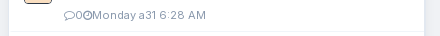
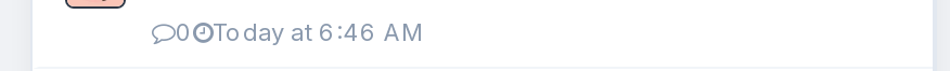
- 0 Monday a31 6:28 AM
+ 0 Today at 6:46 AM
